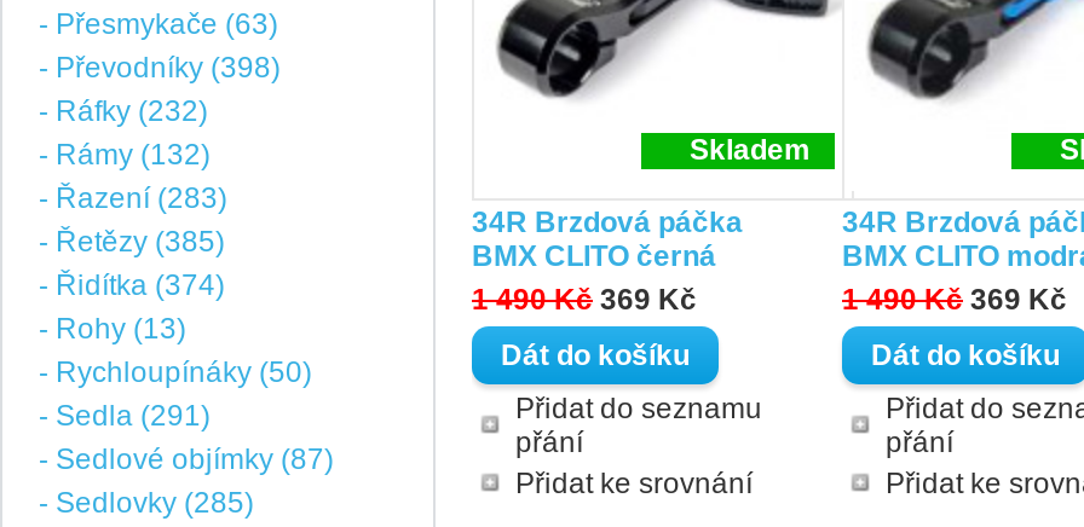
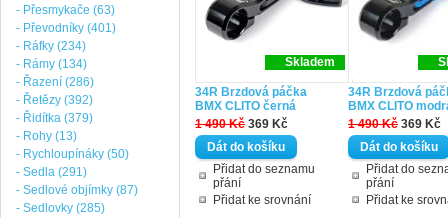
- - Převodníky (398)
+ - Převodníky (401)

- - Ráfky (232)
+ - Ráfky (234)

- - Rámy (132)
+ - Rámy (134)

- - Řazení (283)
+ - Řazení (286)

- - Řetězy (385)
+ - Řetězy (392)

- - Řidítka (374)
+ - Řidítka (379)
